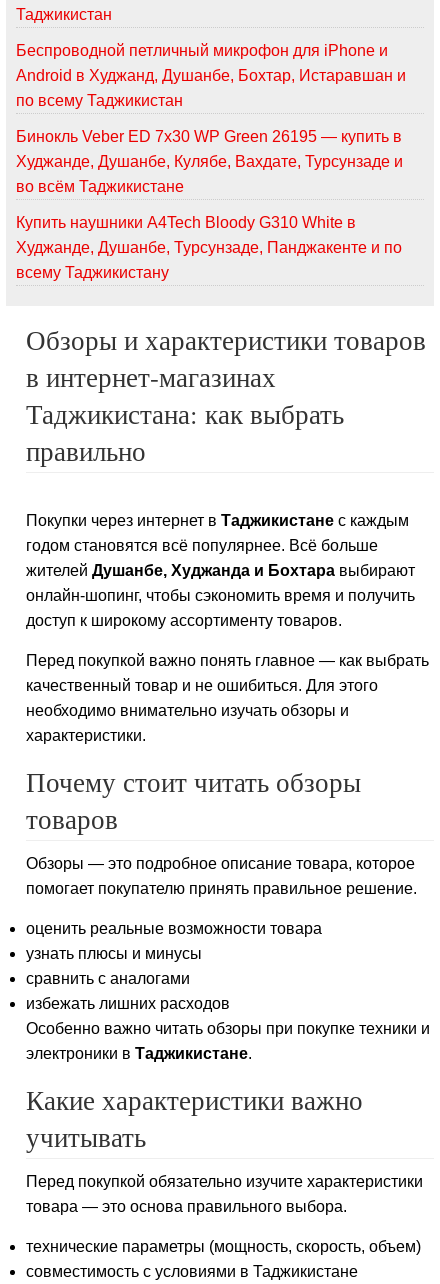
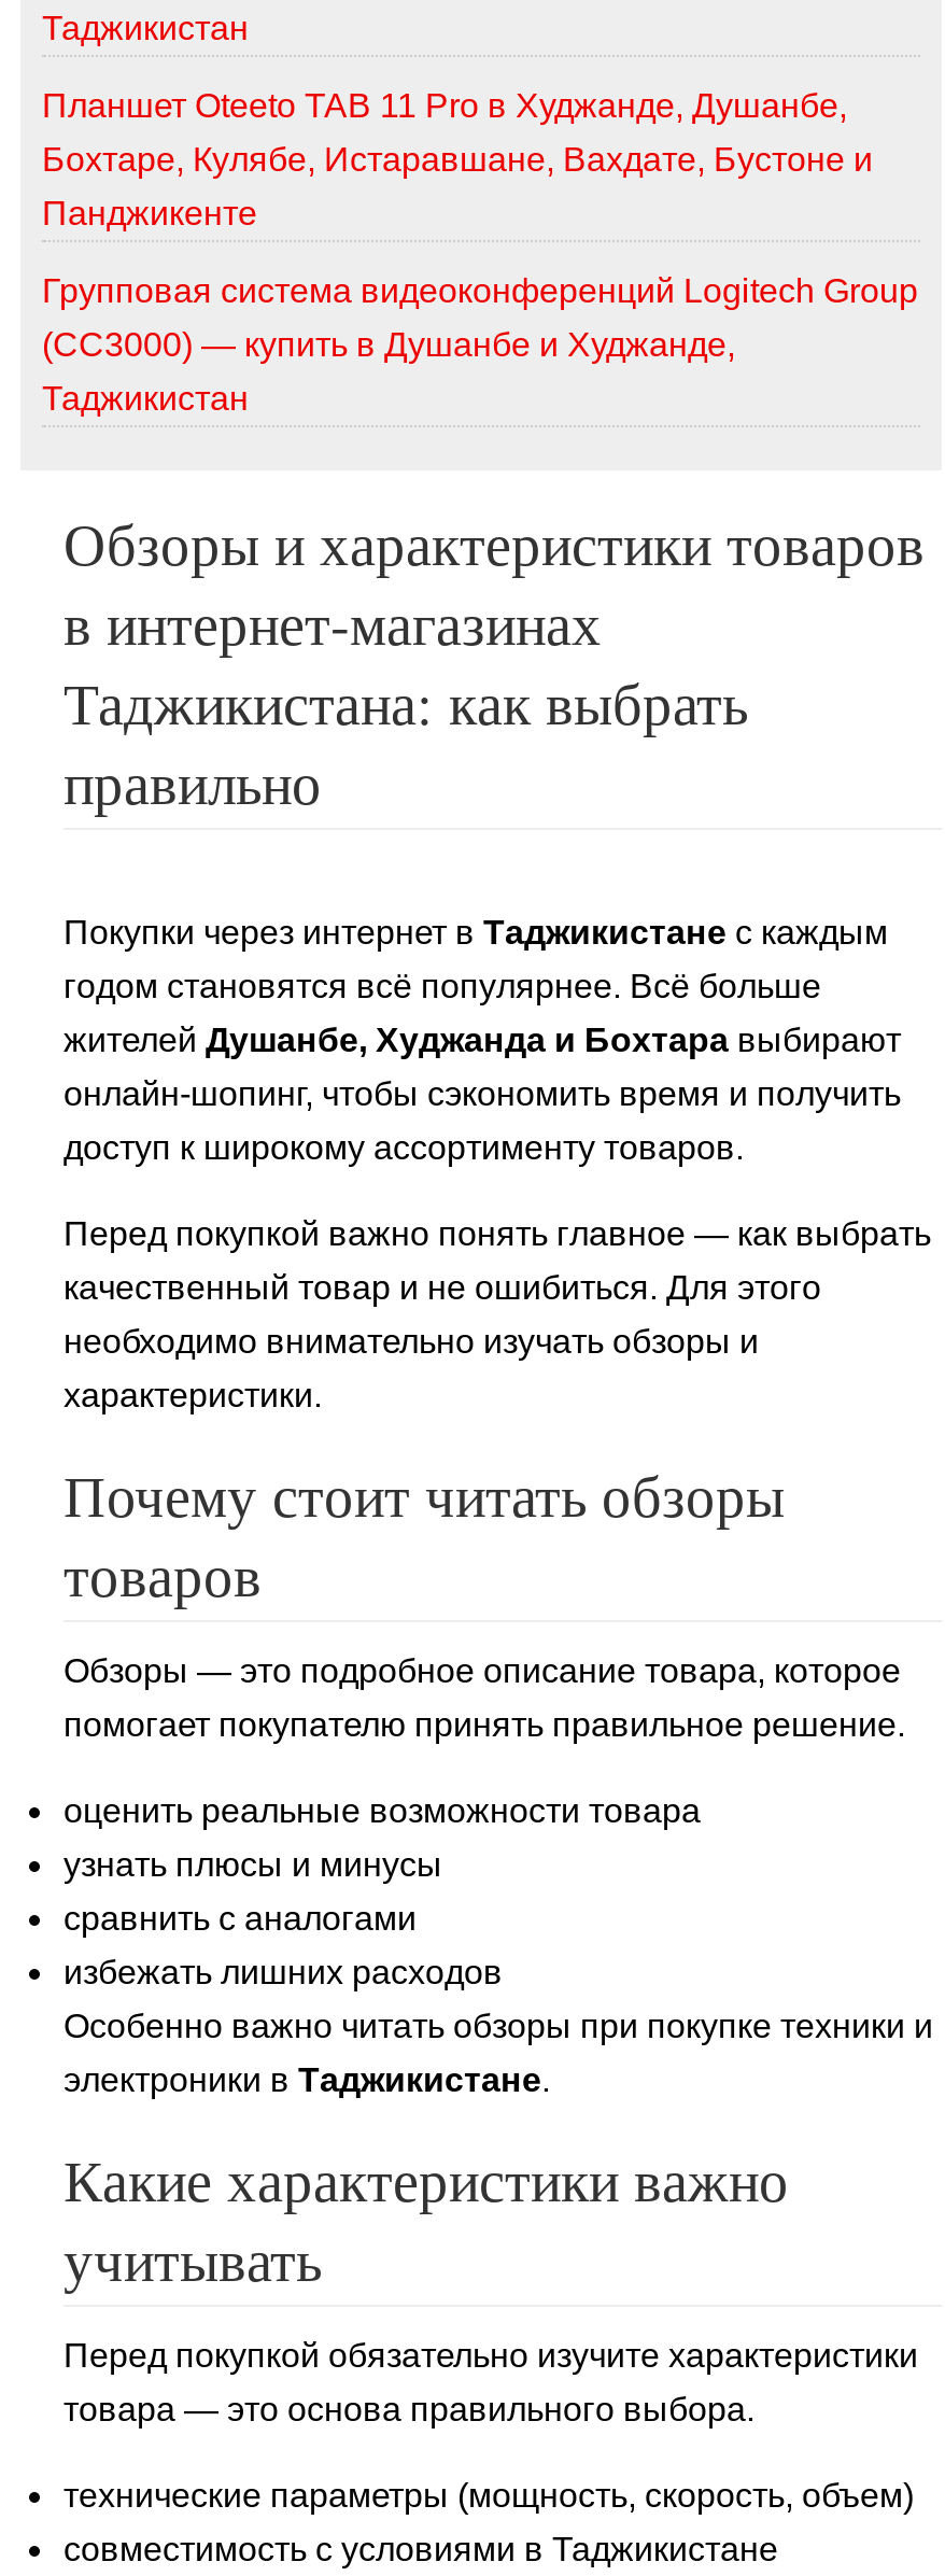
- Беспроводной петличный микрофон для iPhone и
- Android в Худжанд, Душанбе, Бохтар, Истаравшан и
- по всему Таджикистан
- Бинокль Veber ED 7x30 WP Green 26195 — купить в
- Худжанде, Душанбе, Кулябе, Вахдате, Турсунзаде и
- во всём Таджикистане
- Купить наушники A4Tech Bloody G310 White в
- Худжанде, Душанбе, Турсунзаде, Панджакенте и по
- всему Таджикистану
+ Планшет Oteeto TAB 11 Pro в Худжанде, Душанбе,
+ Бохтаре, Кулябе, Истаравшане, Вахдате, Бустоне и
+ Панджикенте
+ Групповая система видеоконференций Logitech Group
+ (CC3000) — купить в Душанбе и Худжанде,
+ Таджикистан
